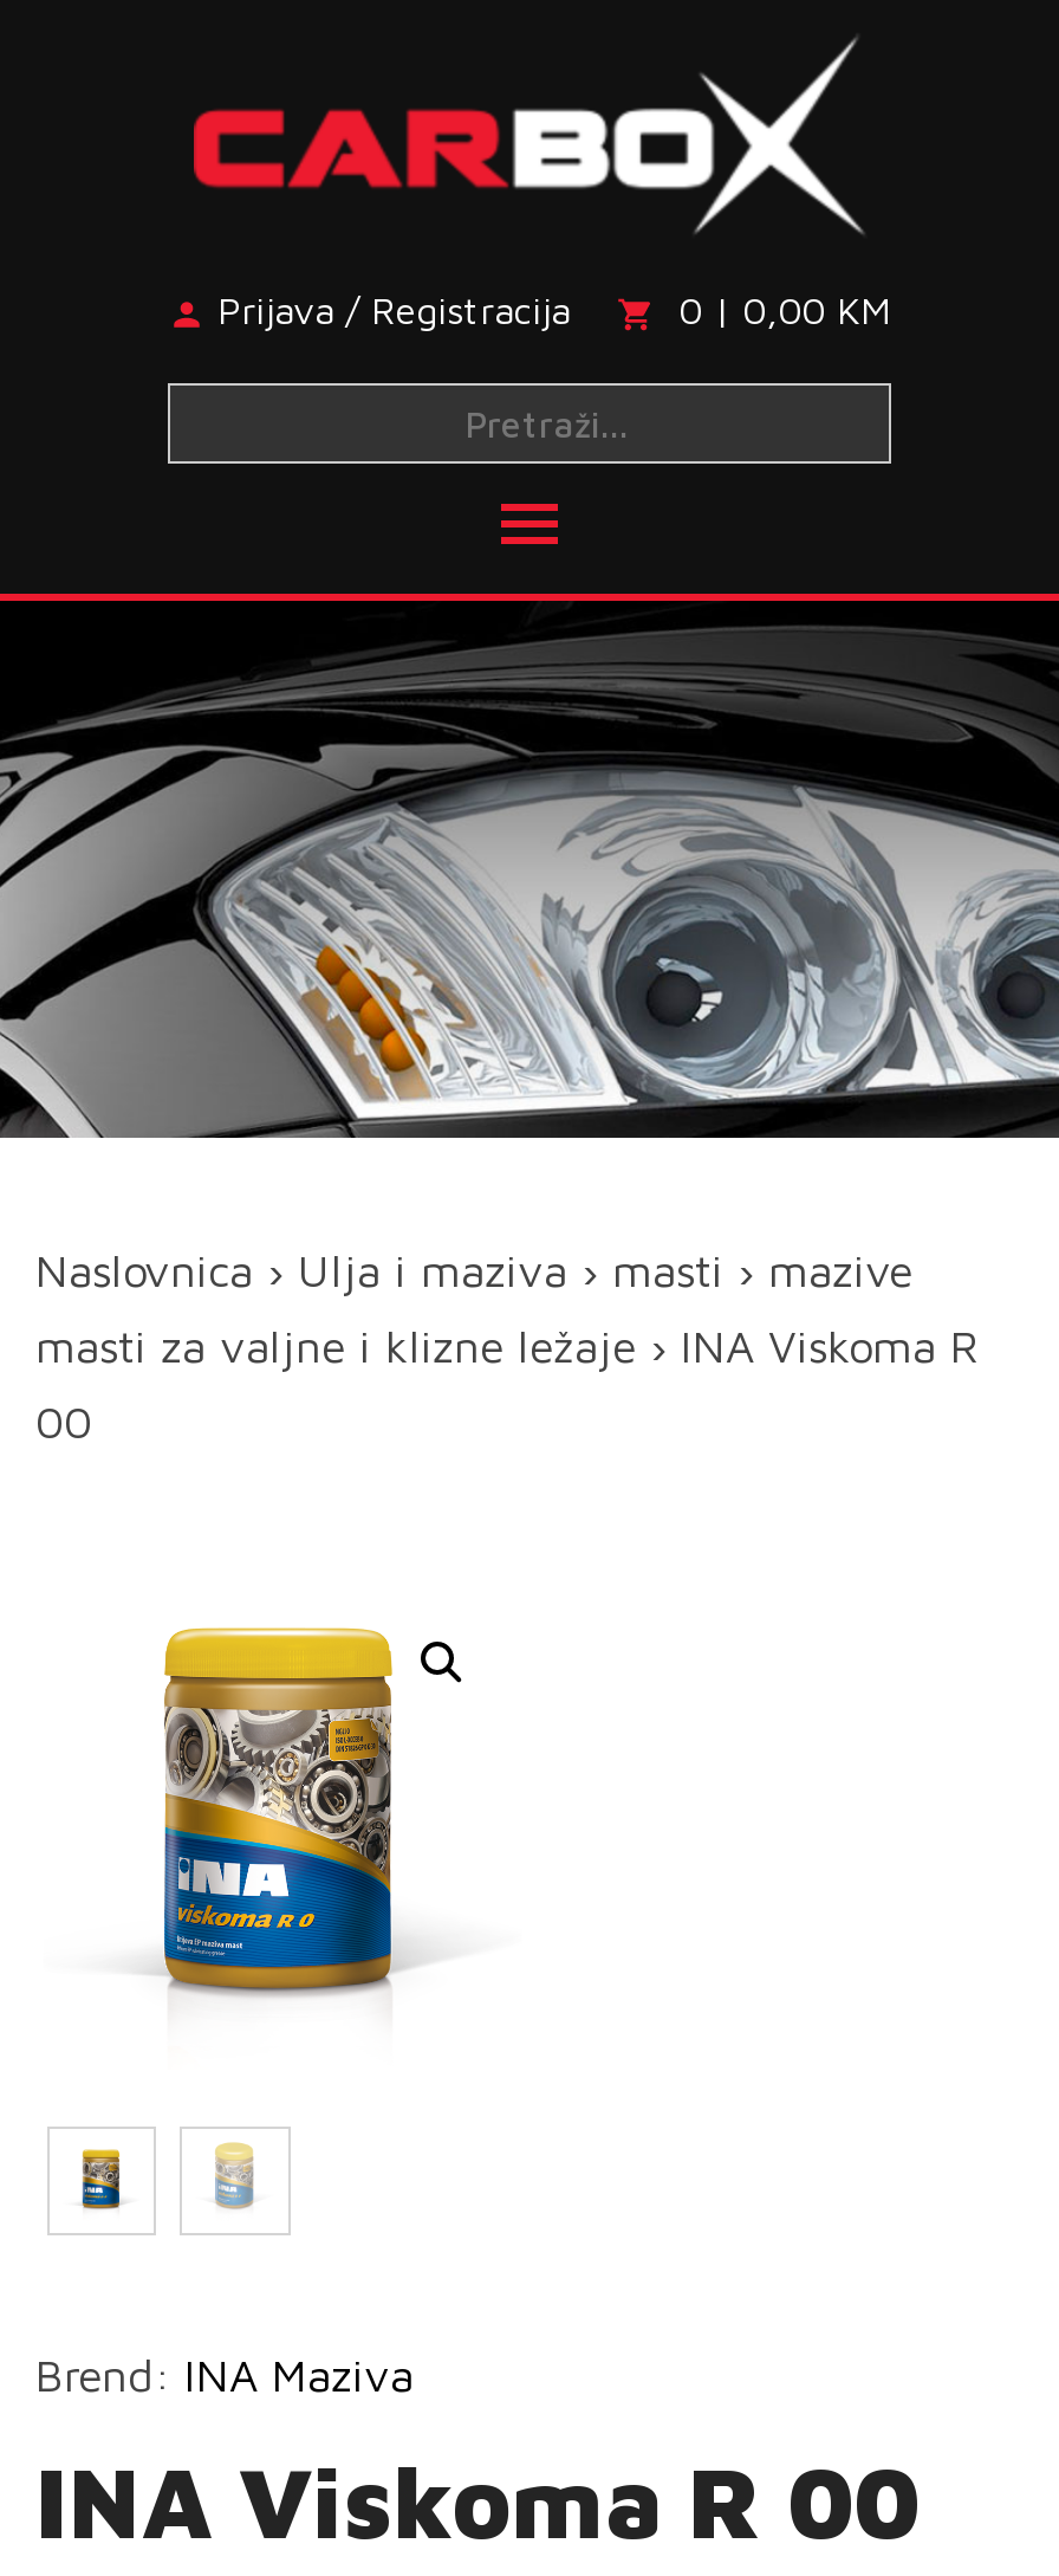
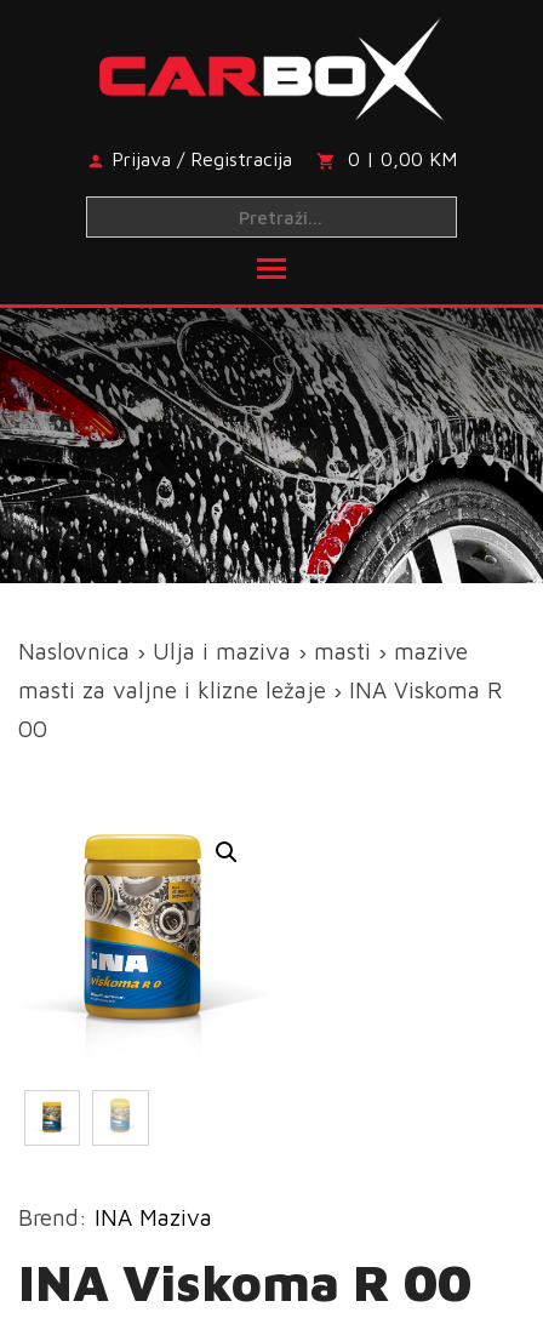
- [image]
+ [image]
